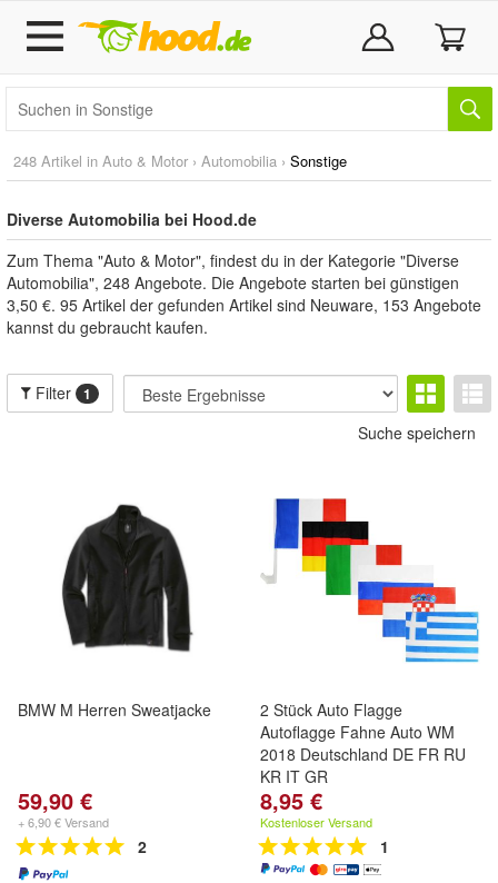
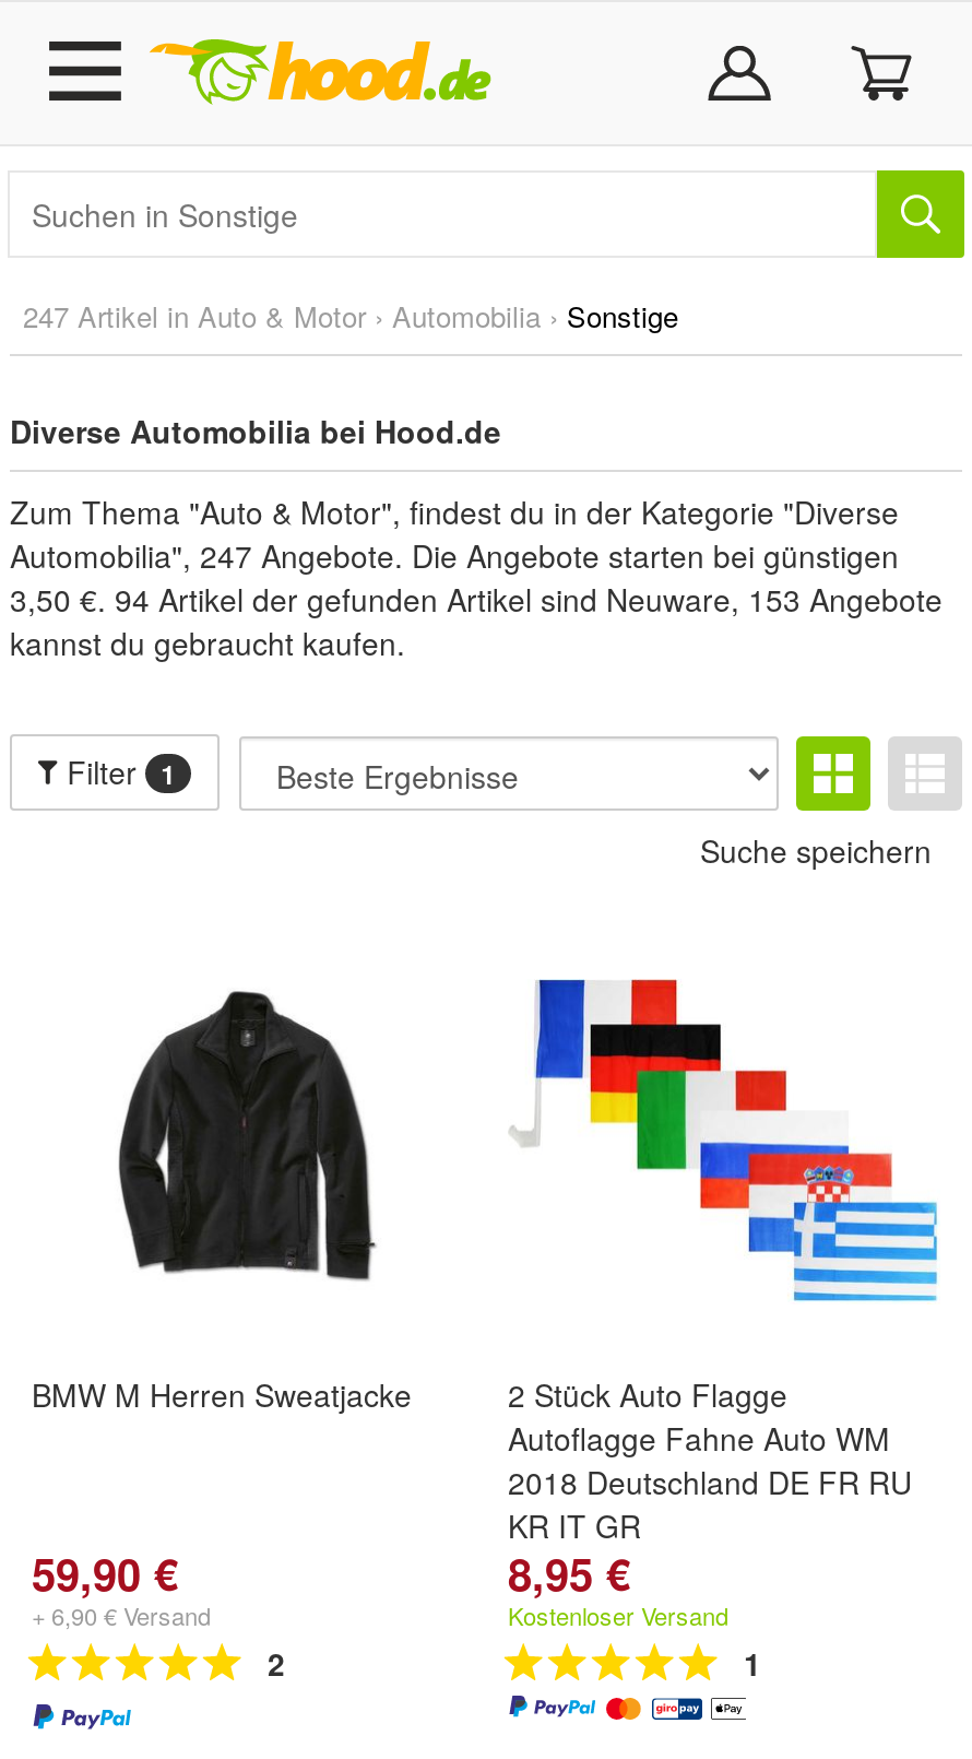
- 248 Artikel in Auto & Motor › Automobilia › Sonstige
+ 247 Artikel in Auto & Motor › Automobilia › Sonstige

- Automobilia", 248 Angebote. Die Angebote starten bei günstigen
+ Automobilia", 247 Angebote. Die Angebote starten bei günstigen

- 3,50 €. 95 Artikel der gefunden Artikel sind Neuware, 153 Angebote
+ 3,50 €. 94 Artikel der gefunden Artikel sind Neuware, 153 Angebote
